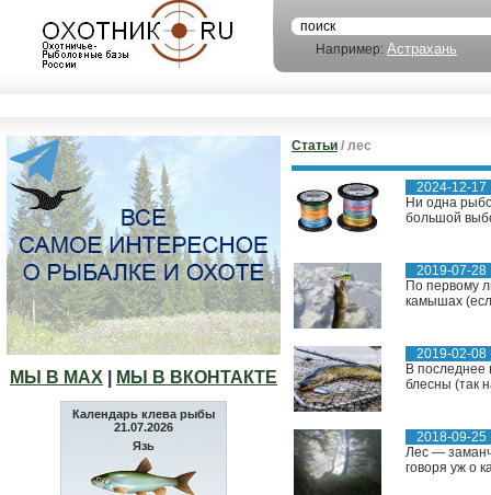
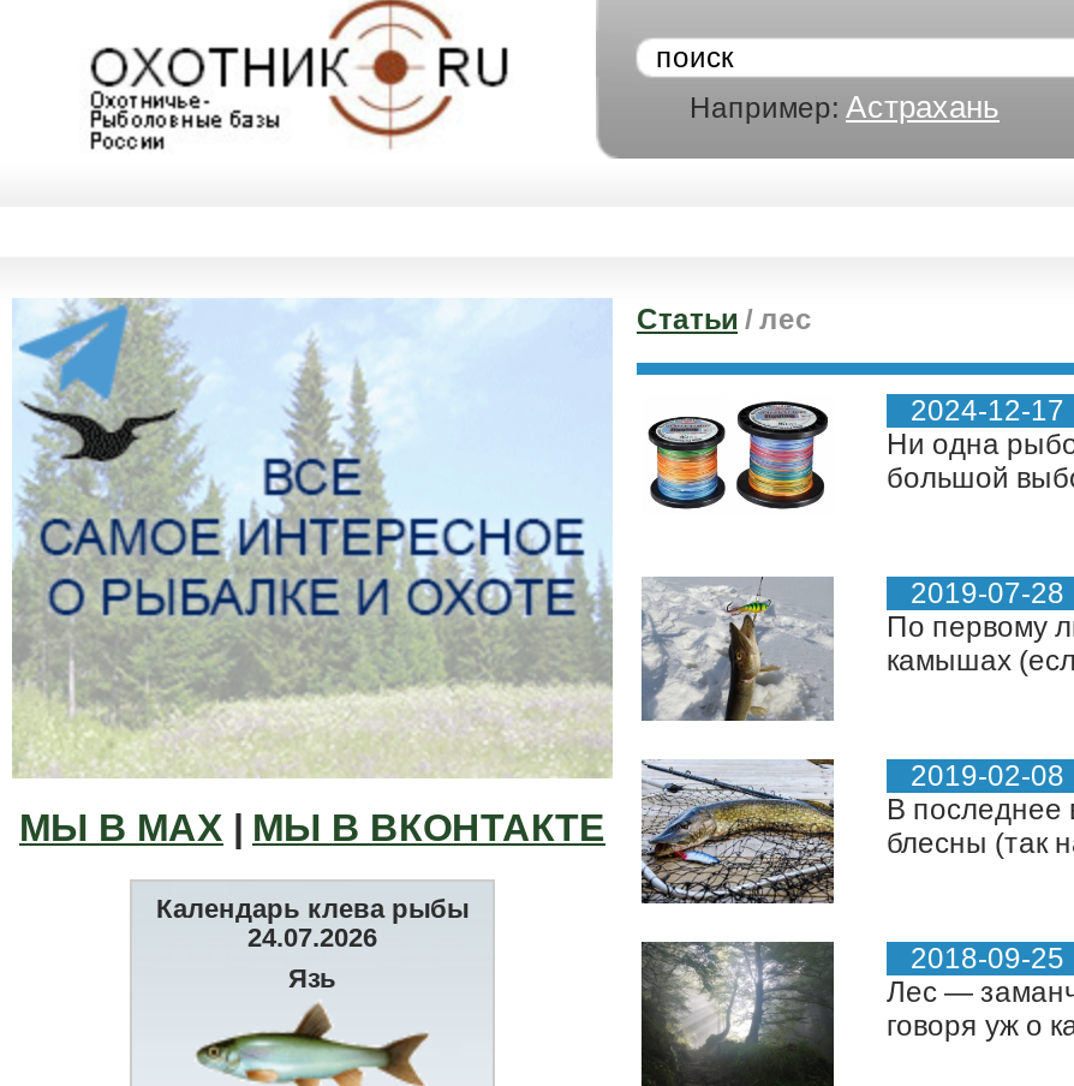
- 21.07.2026
+ 24.07.2026
